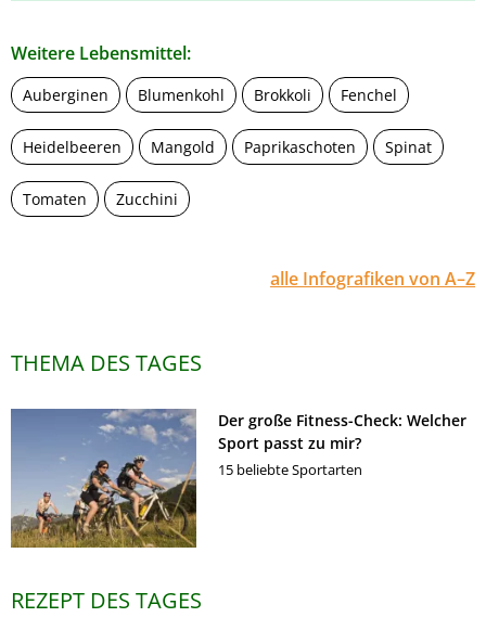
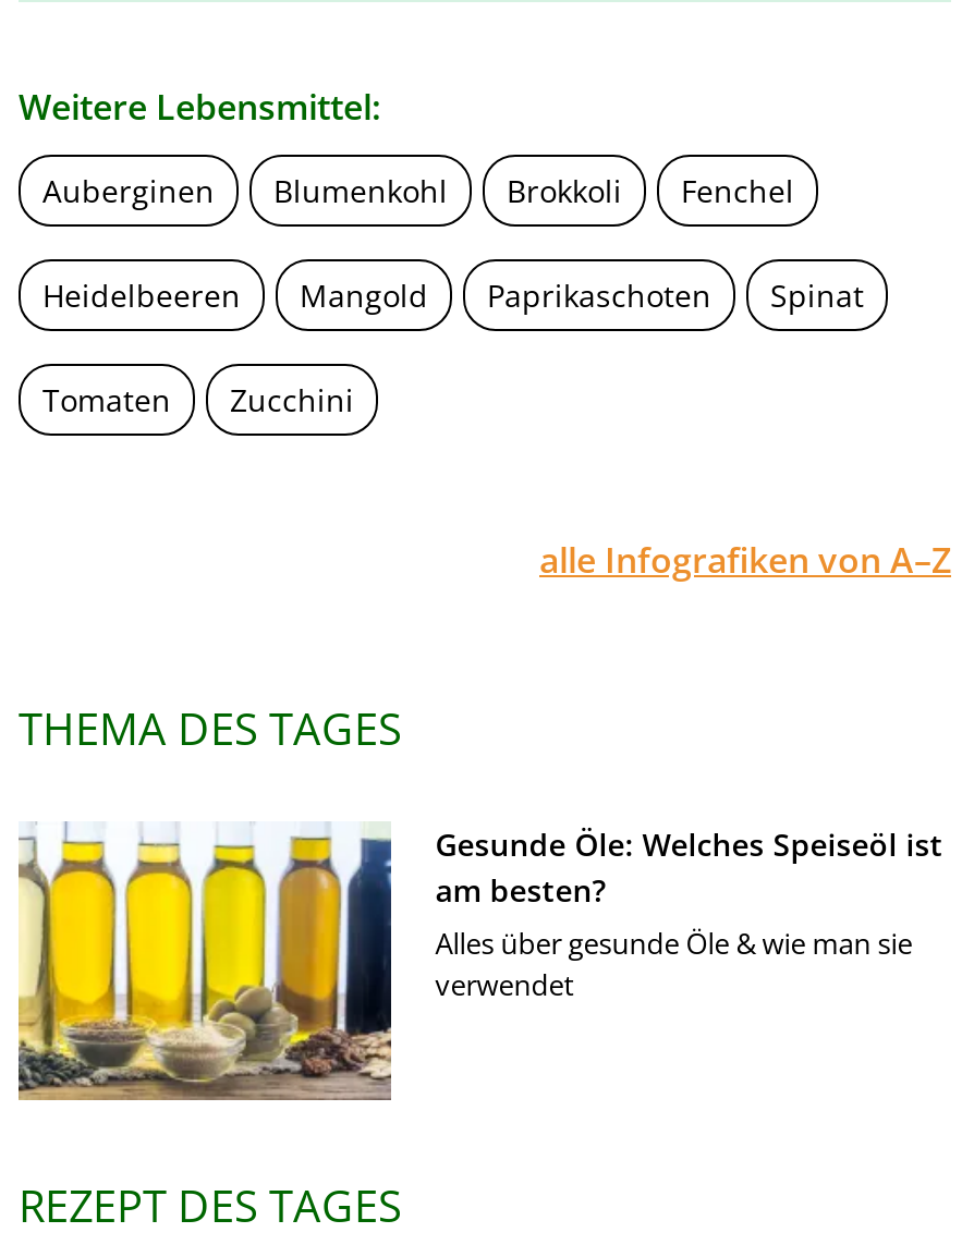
- [image]
- Der große Fitness-Check: Welcher
- Sport passt zu mir?
- 15 beliebte Sportarten
+ [image]
+ Gesunde Öle: Welches Speiseöl ist
+ am besten?
+ Alles über gesunde Öle & wie man sie
+ verwendet
